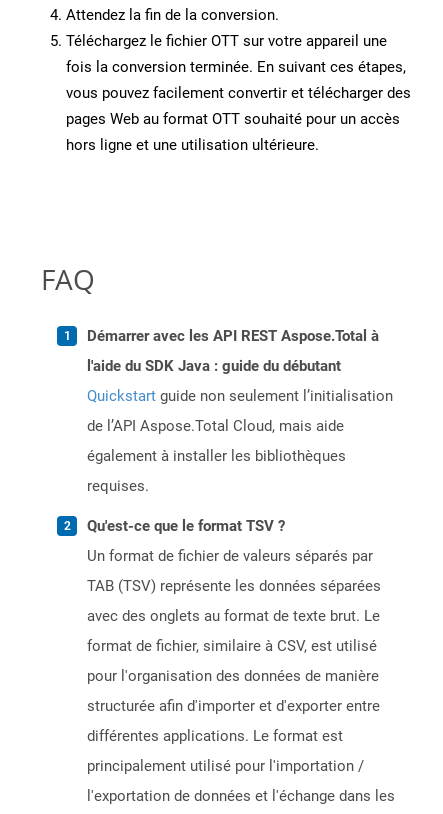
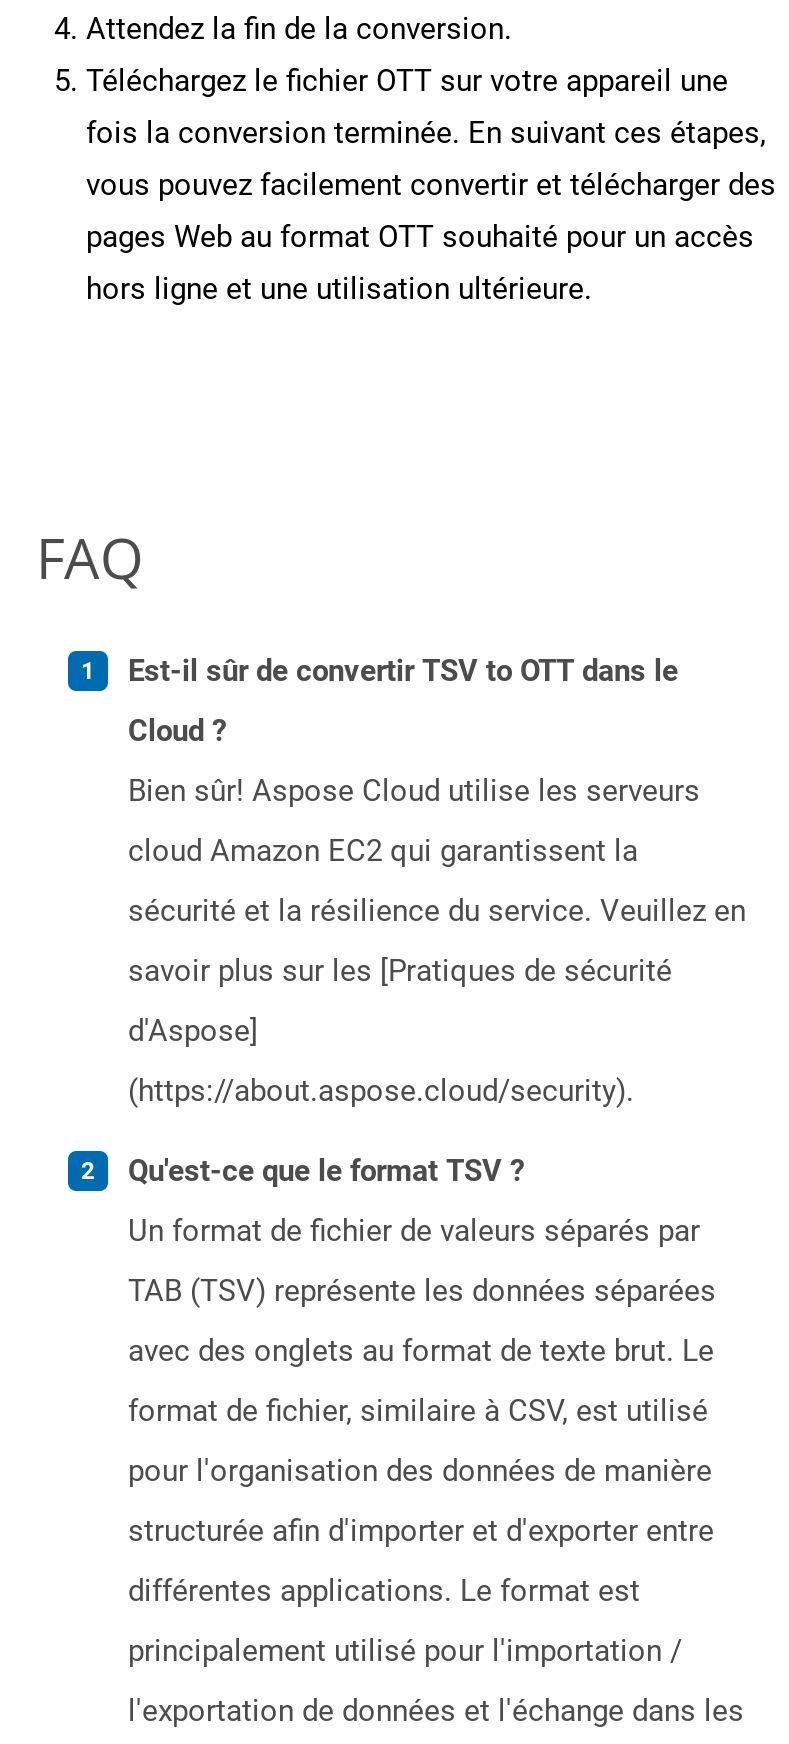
- Démarrer avec les API REST Aspose.Total à
- l'aide du SDK Java : guide du débutant
- Quickstart guide non seulement l’initialisation
- de l’API Aspose.Total Cloud, mais aide
- également à installer les bibliothèques
- requises.
+ Est-il sûr de convertir TSV to OTT dans le
+ Cloud ?
+ Bien sûr! Aspose Cloud utilise les serveurs
+ cloud Amazon EC2 qui garantissent la
+ sécurité et la résilience du service. Veuillez en
+ savoir plus sur les [Pratiques de sécurité
+ d'Aspose]
+ (https://about.aspose.cloud/security).
